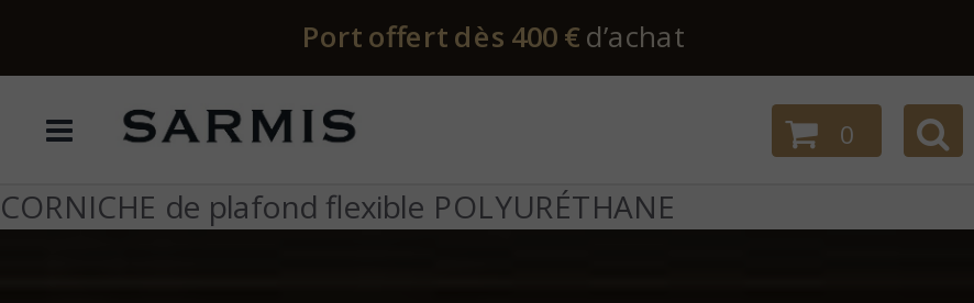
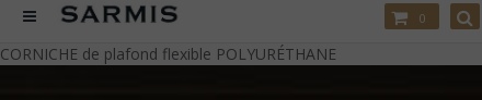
- Port offert dès 400 €d’achat
